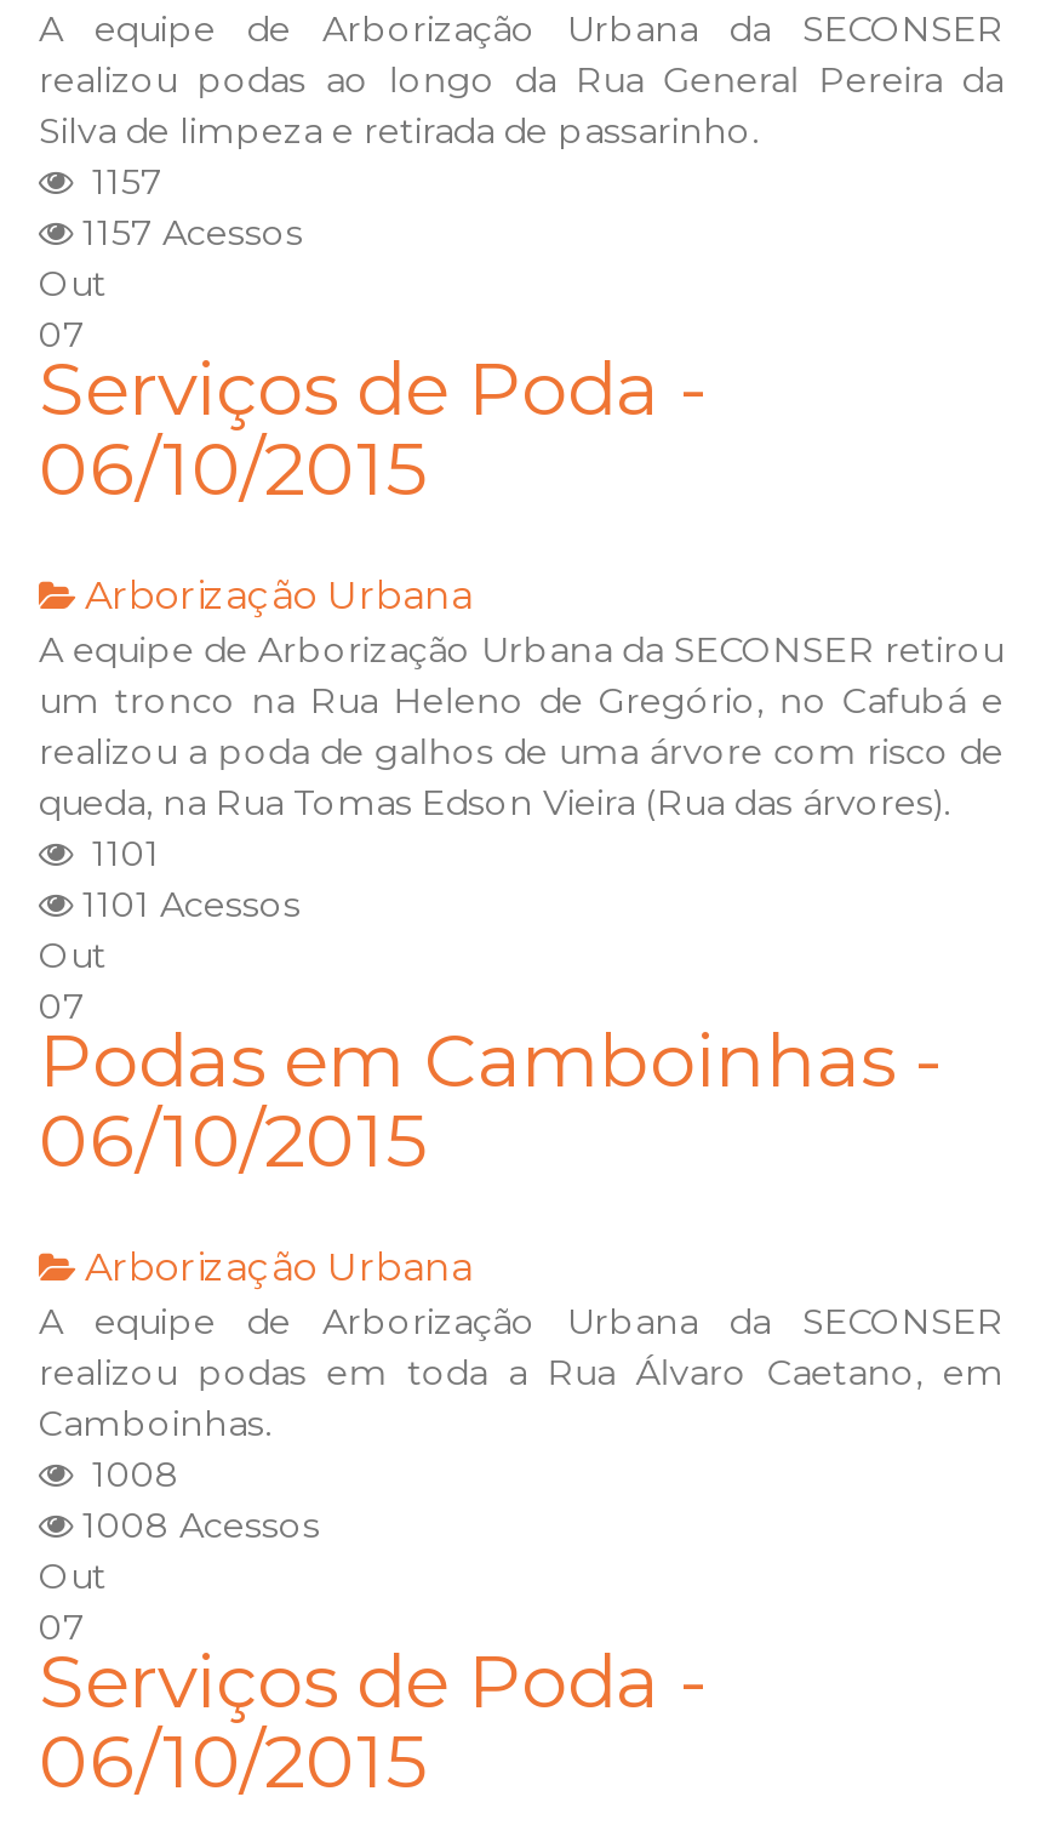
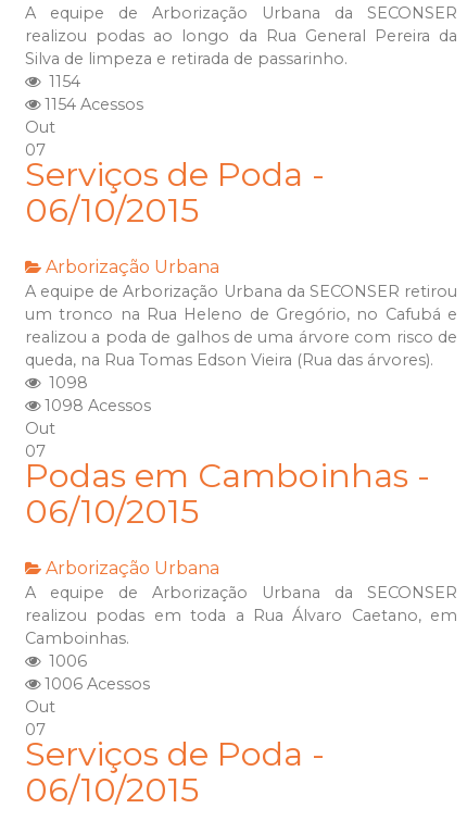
- 1157
+ 1154

- 1157 Acessos
+ 1154 Acessos

- 1101
+ 1098

- 1101 Acessos
+ 1098 Acessos

- 1008
+ 1006

- 1008 Acessos
+ 1006 Acessos
